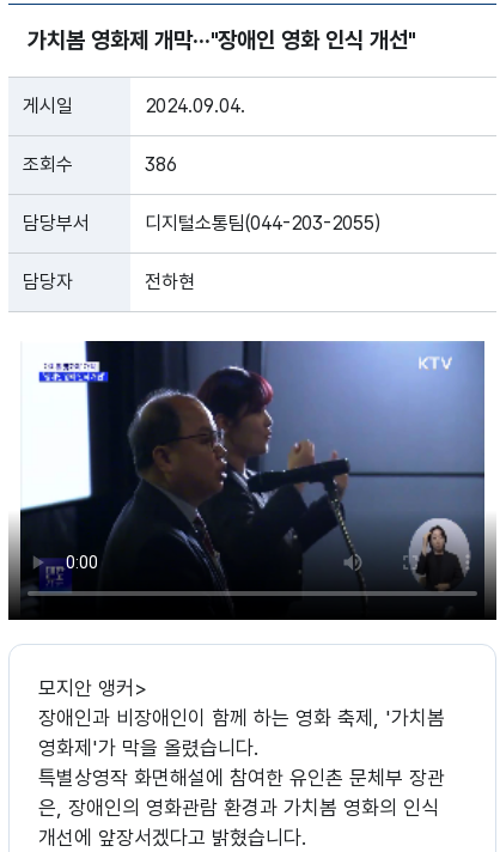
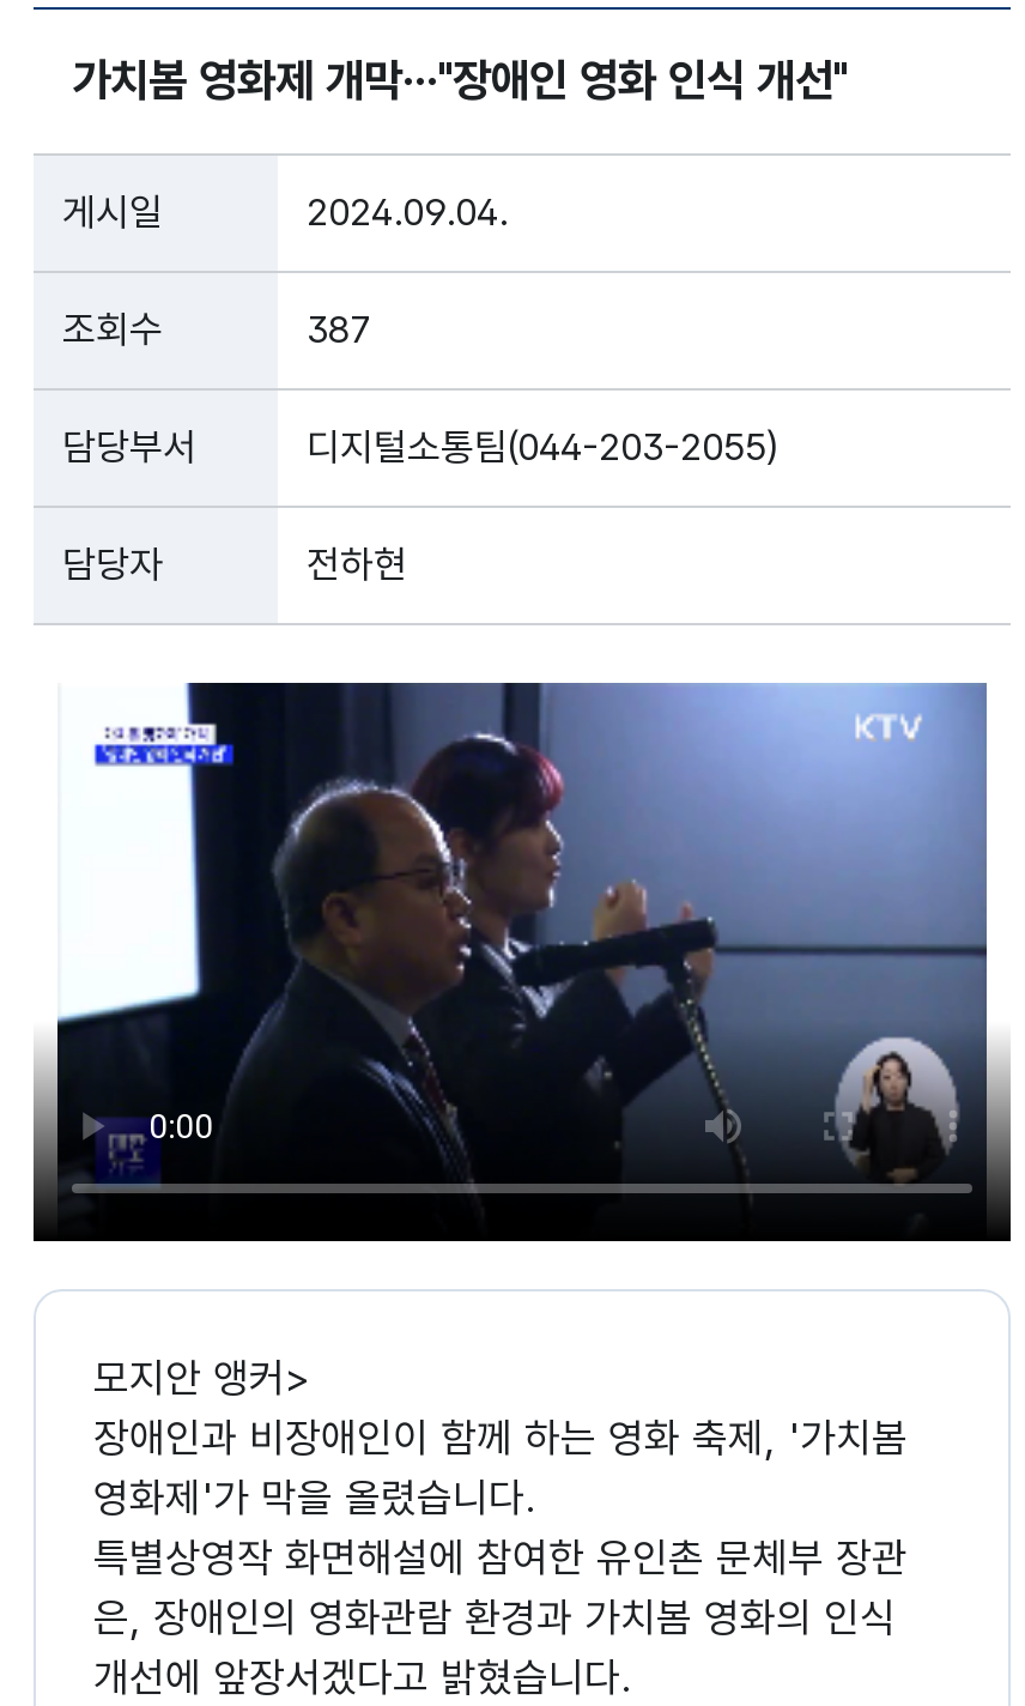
- 386
+ 387
